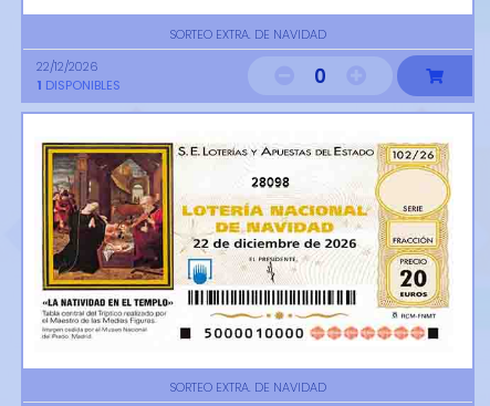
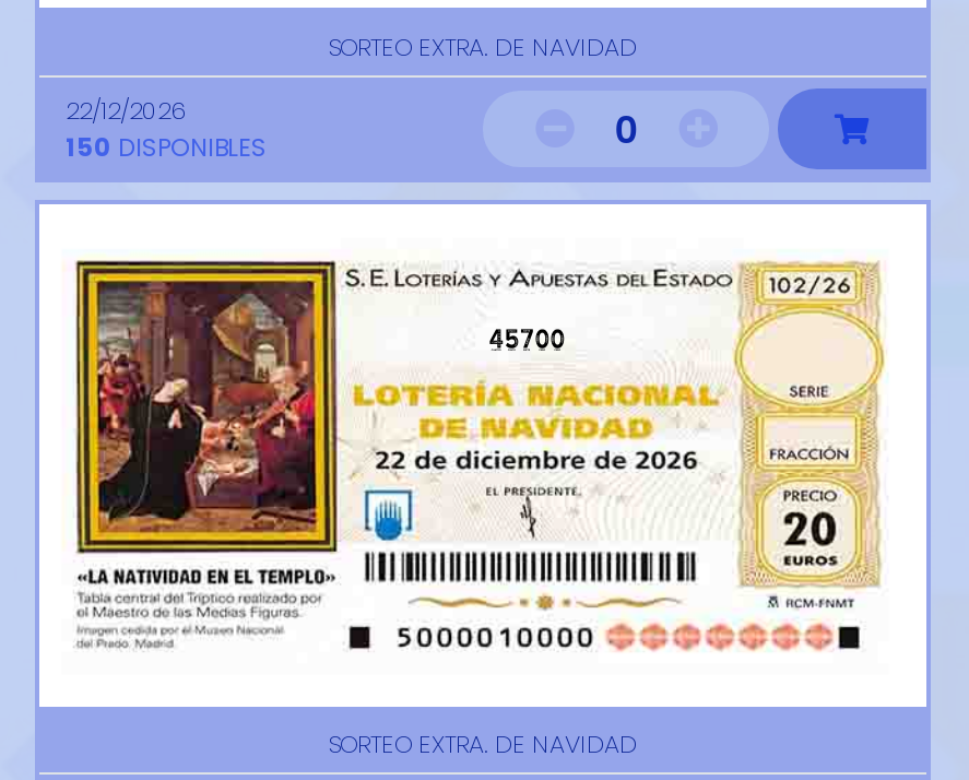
- 1 DISPONIBLES
+ 150 DISPONIBLES

- 28098
+ 45700
